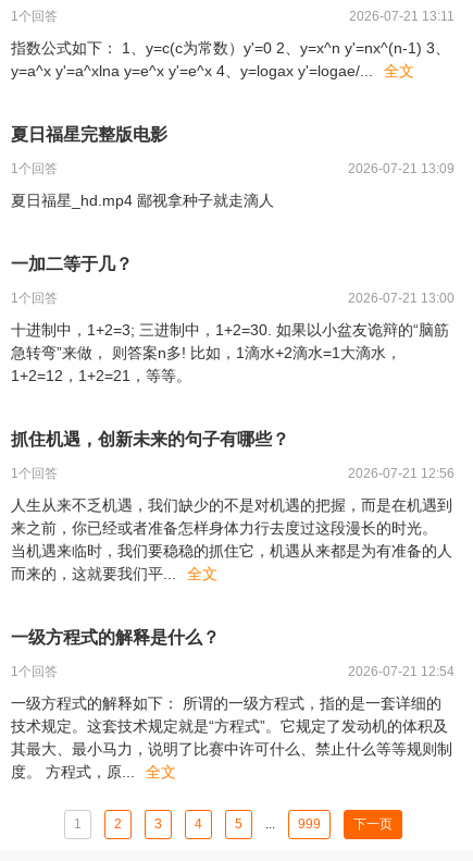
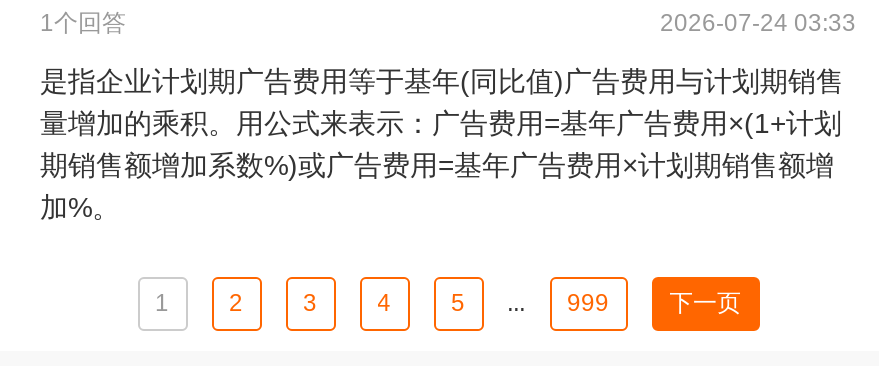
- 2026-07-21 13:11
- 指数公式如下： 1、y=c(c为常数）y'=0 2、y=x^n y'=nx^(n-1) 3、
- y=a^x y'=a^xlna y=e^x y'=e^x 4、y=logax y'=logae/...
- 全文
- 夏日福星完整版电影
- 1个回答
- 2026-07-21 13:09
- 夏日福星_hd.mp4 鄙视拿种子就走滴人
- 一加二等于几？
- 1个回答
- 2026-07-21 13:00
- 十进制中，1+2=3; 三进制中，1+2=30. 如果以小盆友诡辩的“脑筋
- 急转弯”来做， 则答案n多! 比如，1滴水+2滴水=1大滴水，
- 1+2=12，1+2=21，等等。
- 抓住机遇，创新未来的句子有哪些？
- 1个回答
- 2026-07-21 12:56
- 人生从来不乏机遇，我们缺少的不是对机遇的把握，而是在机遇到
- 来之前，你已经或者准备怎样身体力行去度过这段漫长的时光。
- 当机遇来临时，我们要稳稳的抓住它，机遇从来都是为有准备的人
- 而来的，这就要我们平...
- 全文
- 一级方程式的解释是什么？
- 1个回答
- 2026-07-21 12:54
- 一级方程式的解释如下： 所谓的一级方程式，指的是一套详细的
- 技术规定。这套技术规定就是“方程式”。它规定了发动机的体积及
- 其最大、最小马力，说明了比赛中许可什么、禁止什么等等规则制
- 度。 方程式，原...
- 全文
+ 2026-07-24 03:33
+ 是指企业计划期广告费用等于基年(同比值)广告费用与计划期销售
+ 量增加的乘积。用公式来表示：广告费用=基年广告费用×(1+计划
+ 期销售额增加系数%)或广告费用=基年广告费用×计划期销售额增
+ 加%。
